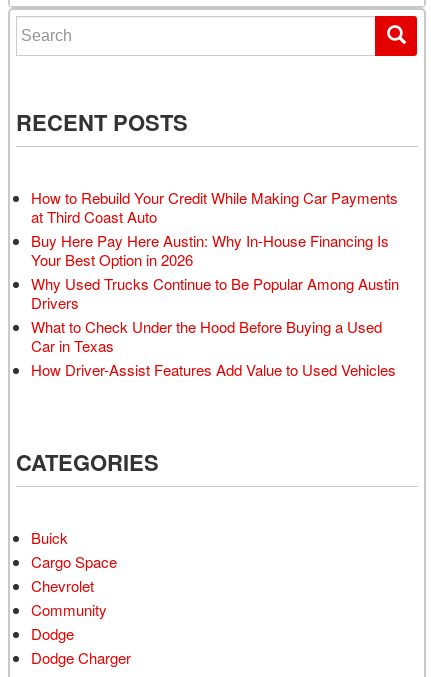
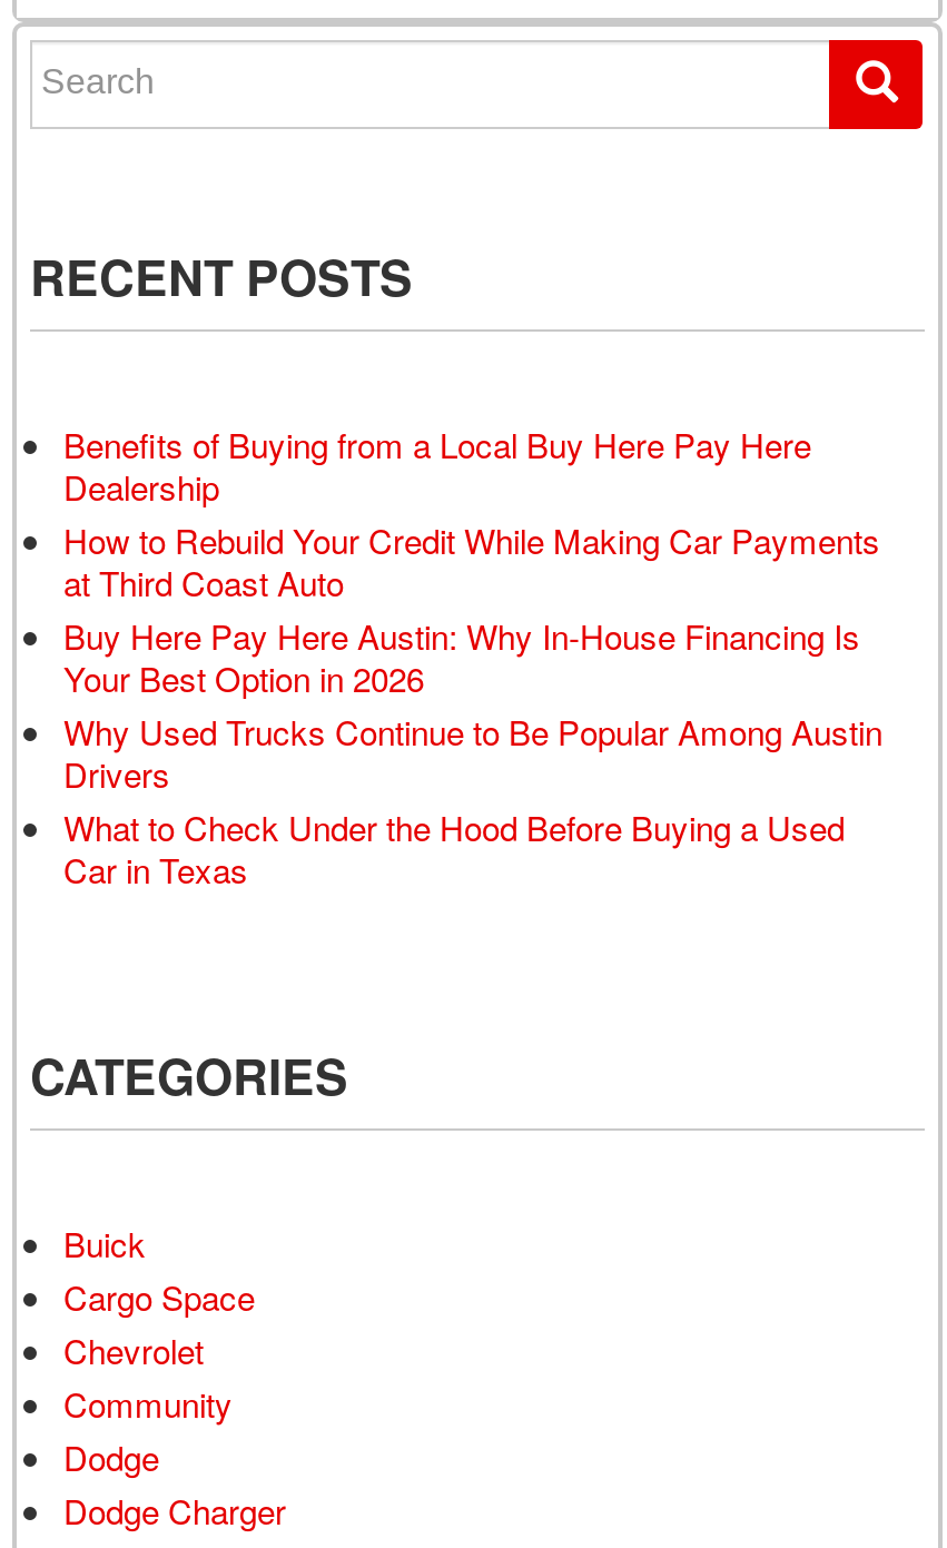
+ Benefits of Buying from a Local Buy Here Pay Here
+ Dealership

moved down: How to Rebuild Your Credit While Making Car Payments | at Third Coast Auto | Buy Here Pay Here Austin: Why In-House Financing Is | Your Best Option in 2026 | Why Used Trucks Continue to Be Popular Among Austin | Drivers | What to Check Under the Hood Before Buying a Used | Car in Texas

- How Driver-Assist Features Add Value to Used Vehicles
